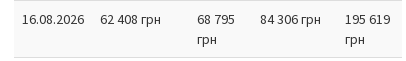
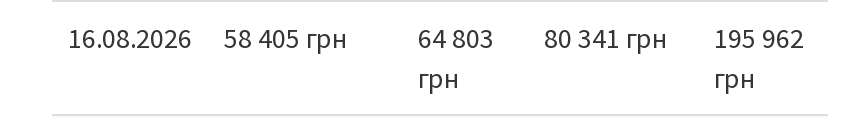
- 62 408 грн
+ 58 405 грн

- 68 795
+ 64 803

- 84 306 грн
+ 80 341 грн

- 195 619
+ 195 962
